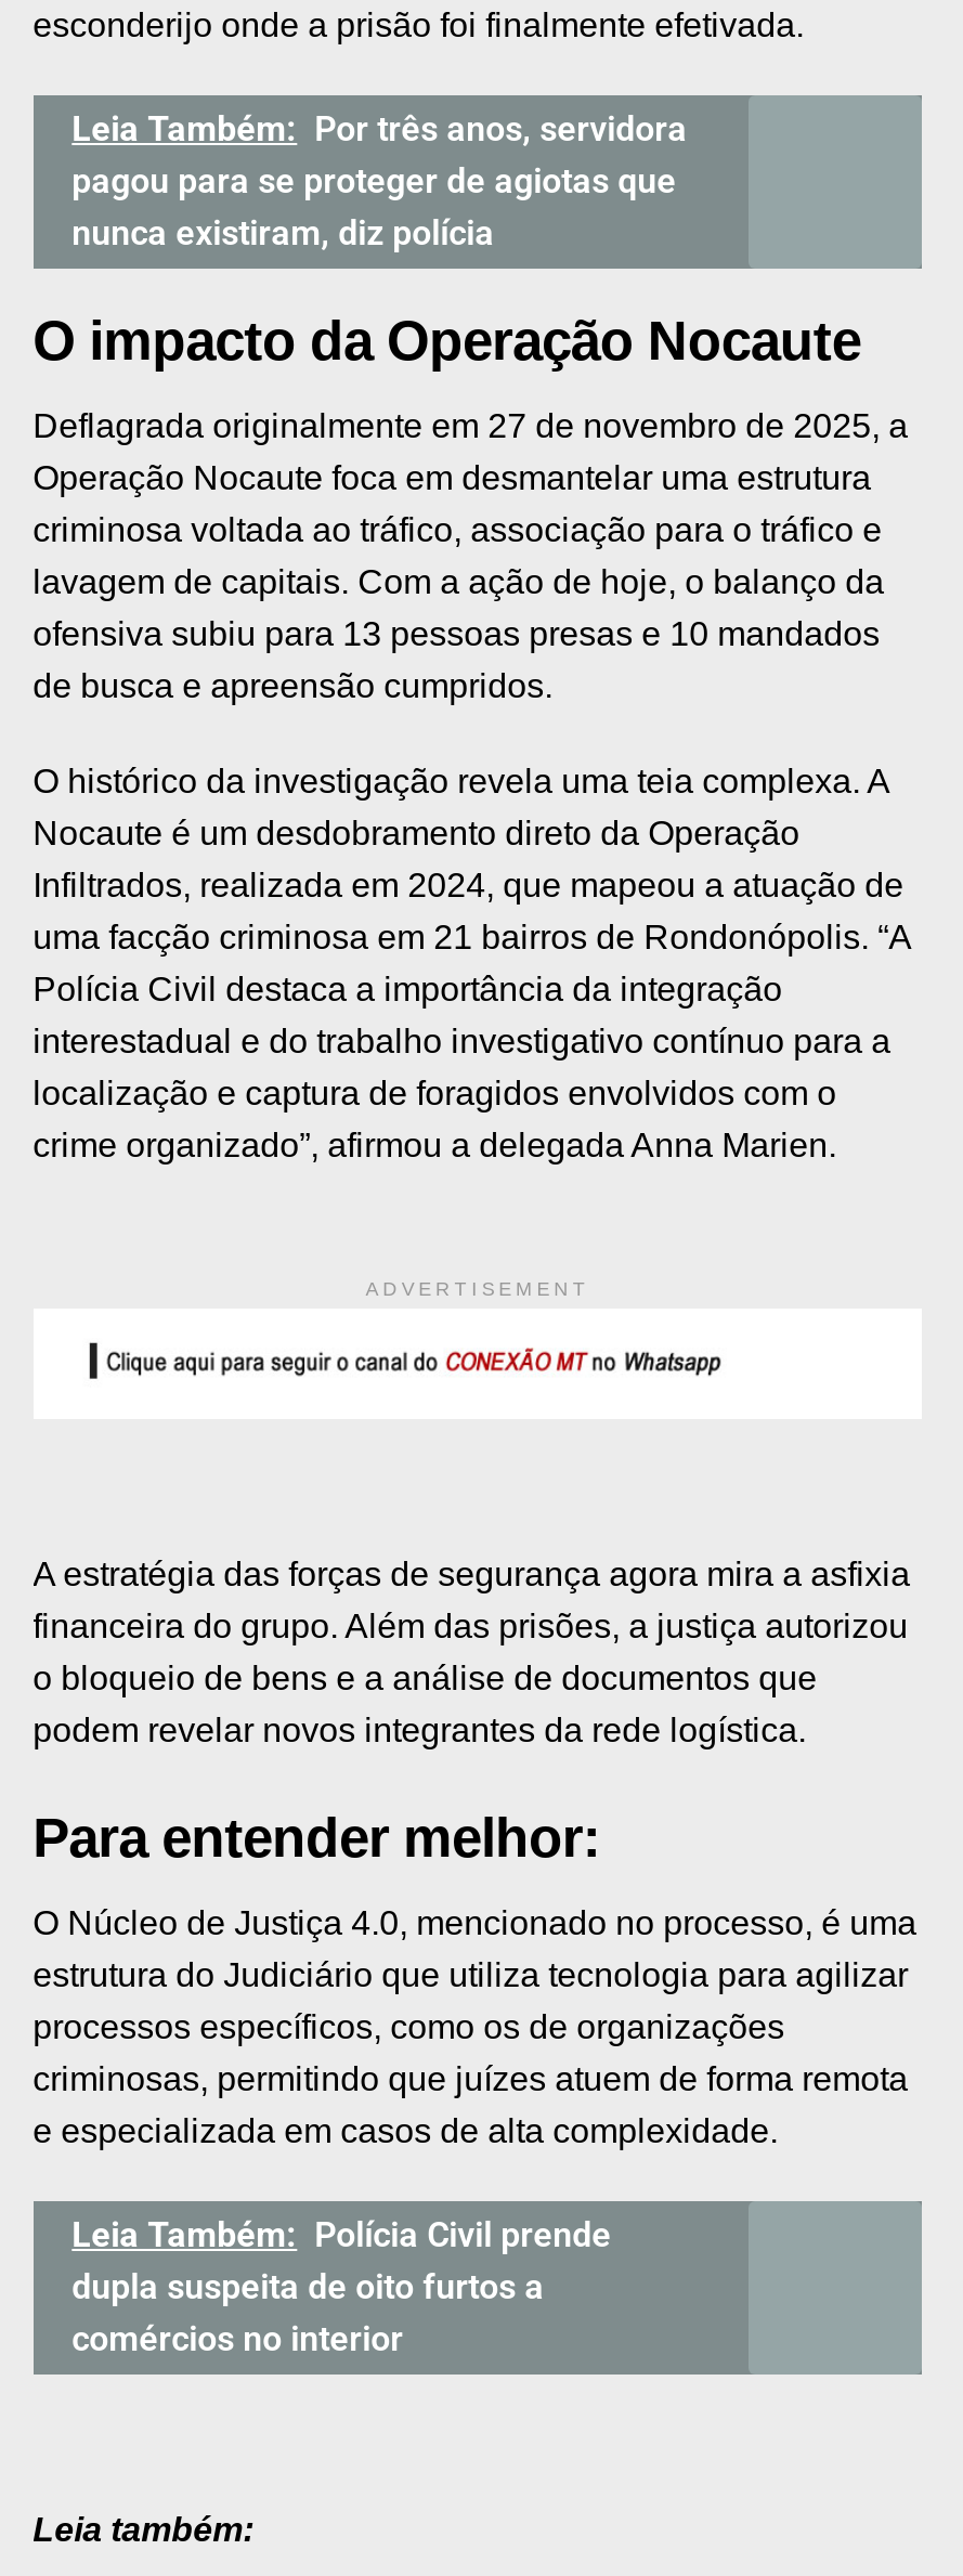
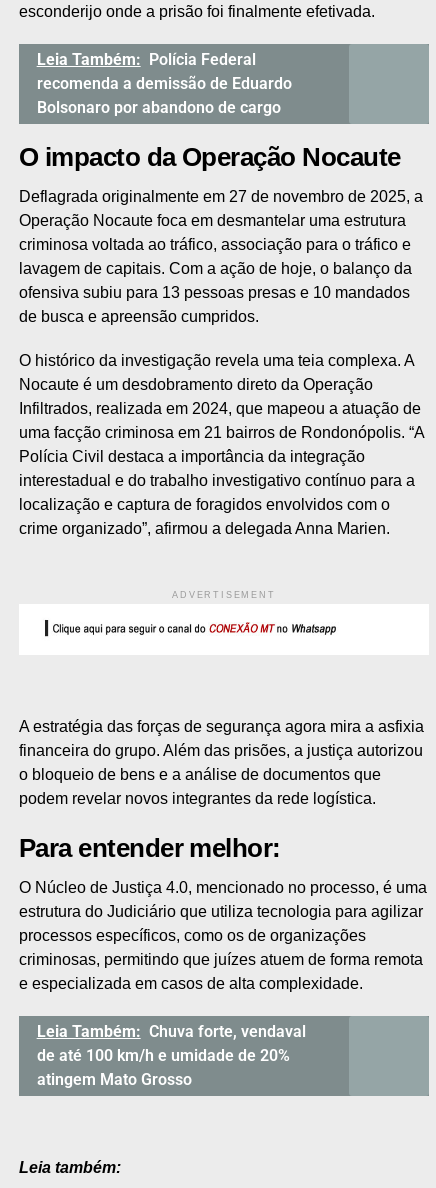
- Leia Também: Por três anos, servidora
- pagou para se proteger de agiotas que
- nunca existiram, diz polícia
+ Leia Também: Polícia Federal
+ recomenda a demissão de Eduardo
+ Bolsonaro por abandono de cargo

- Leia Também: Polícia Civil prende
- dupla suspeita de oito furtos a
- comércios no interior
+ Leia Também: Chuva forte, vendaval
+ de até 100 km/h e umidade de 20%
+ atingem Mato Grosso
